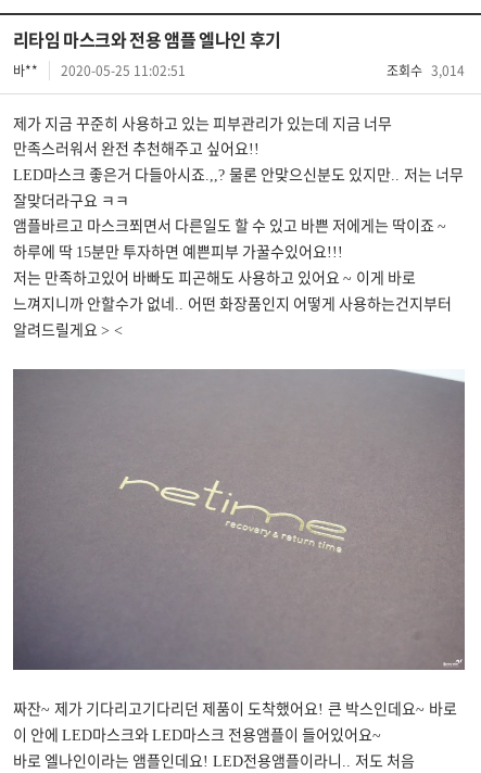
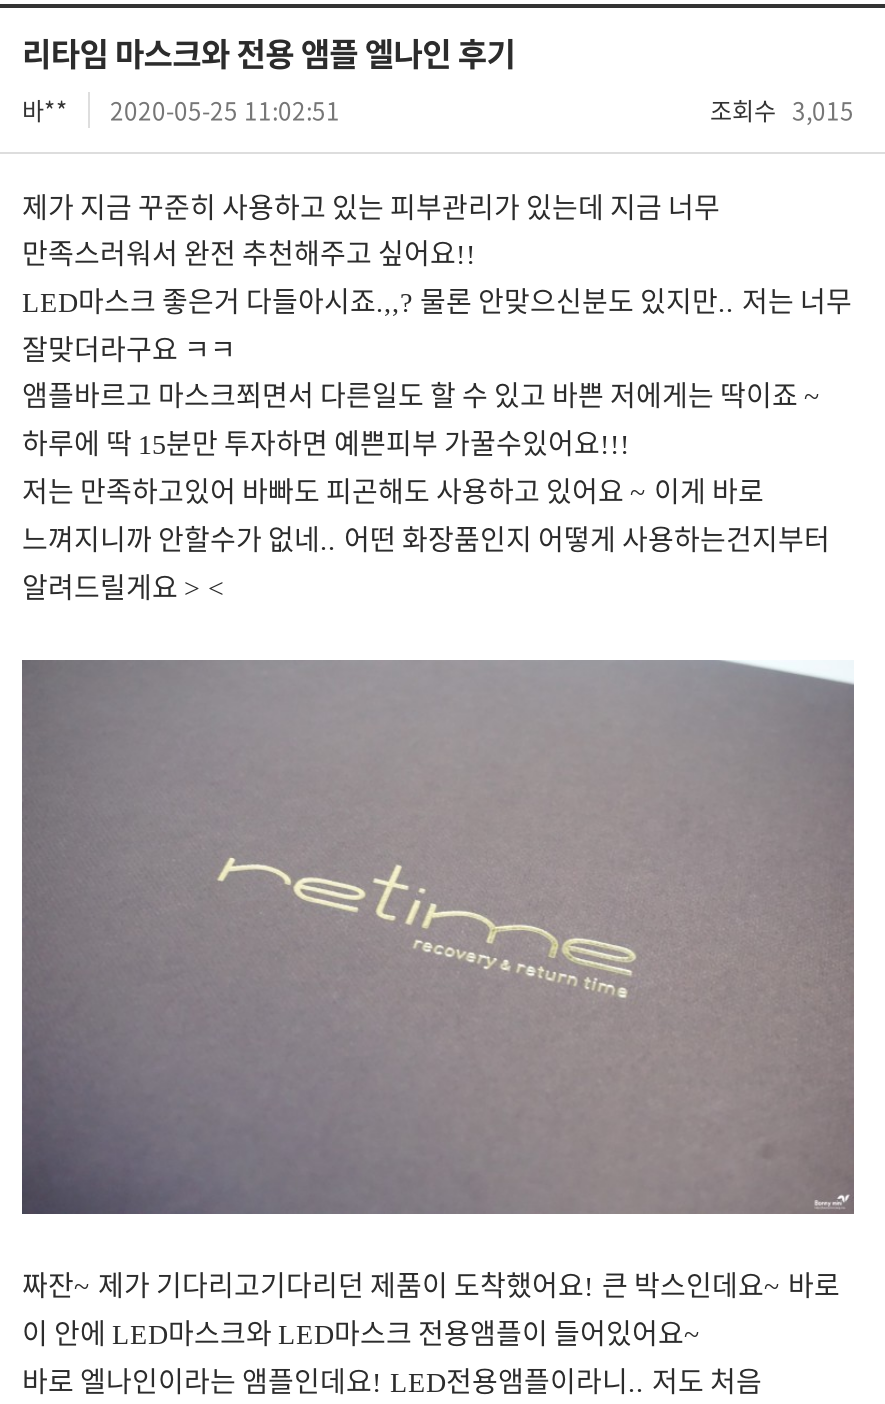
- 조회수 3,014
+ 조회수 3,015
